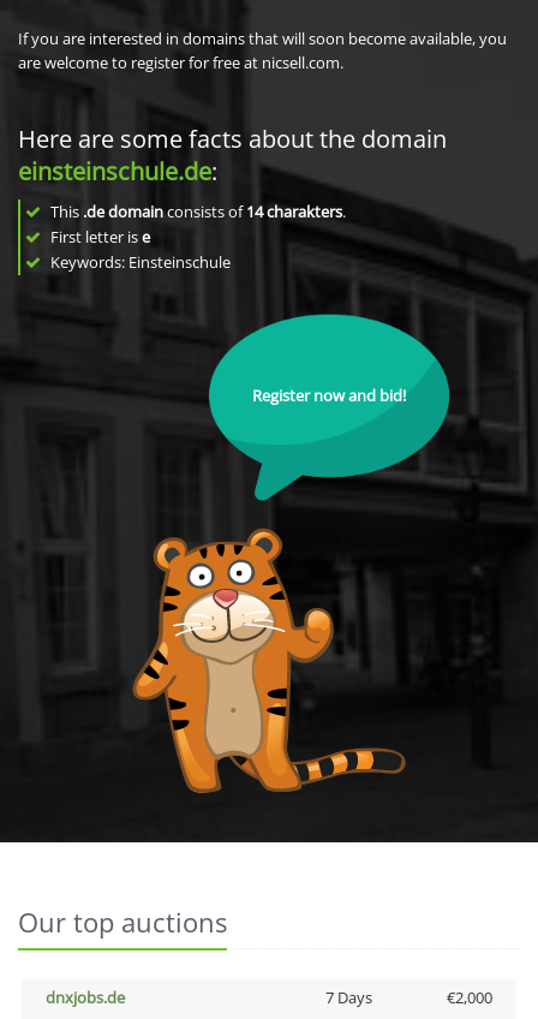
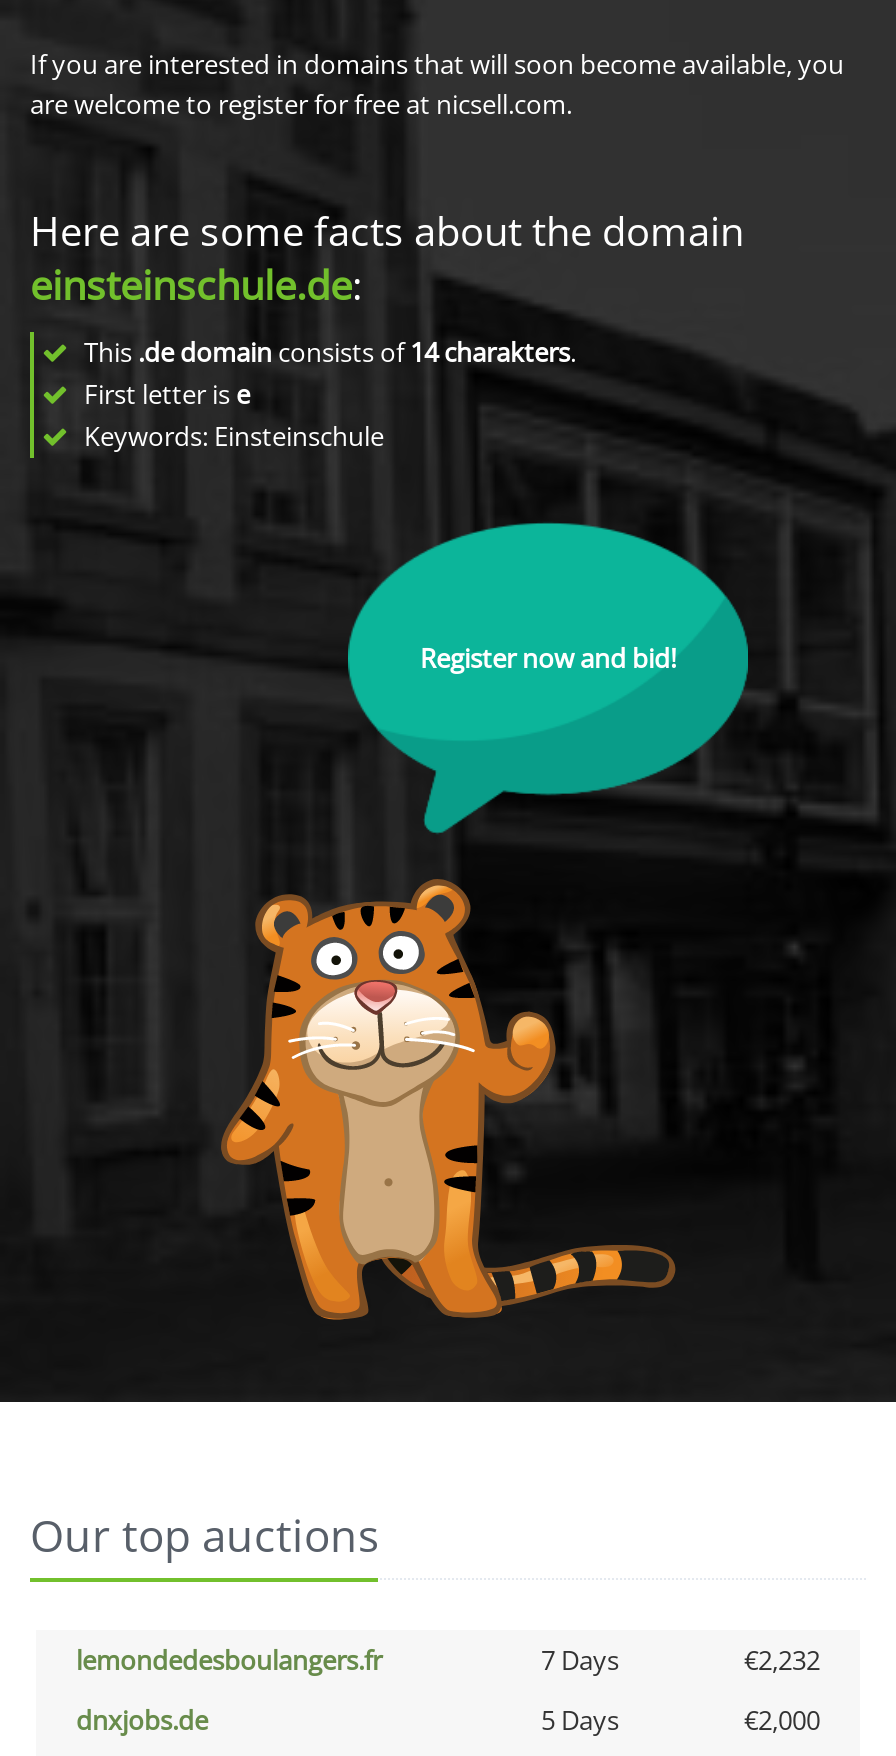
+ lemondedesboulangers.fr
+ 7 Days
+ €2,232

- 7 Days
+ 5 Days
